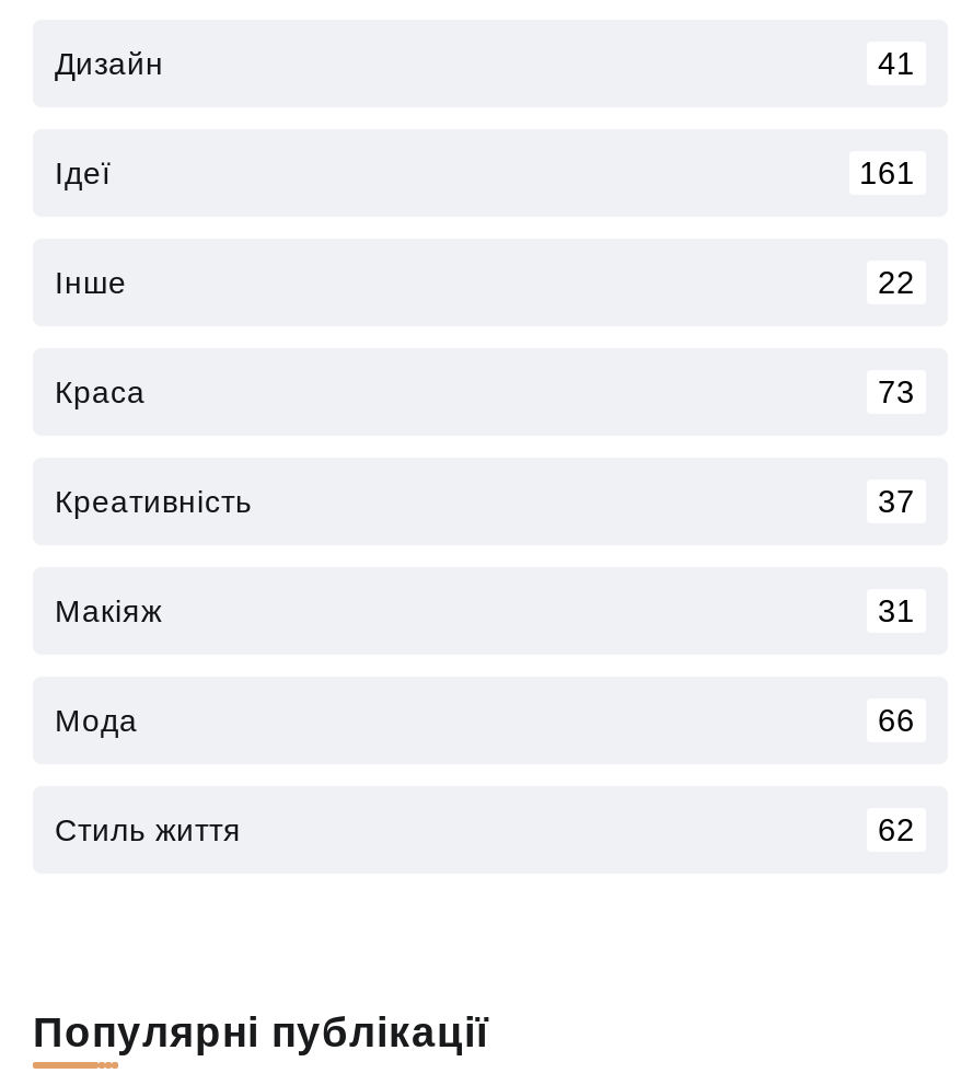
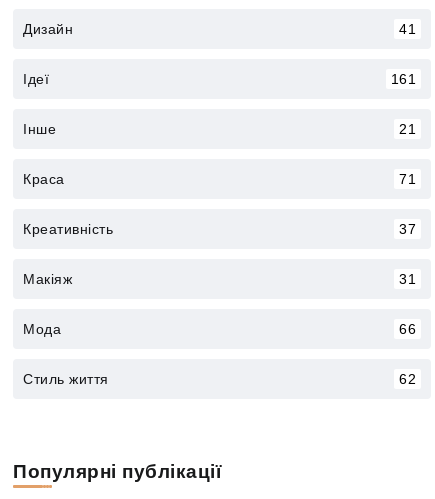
- 22
+ 21

- 73
+ 71
